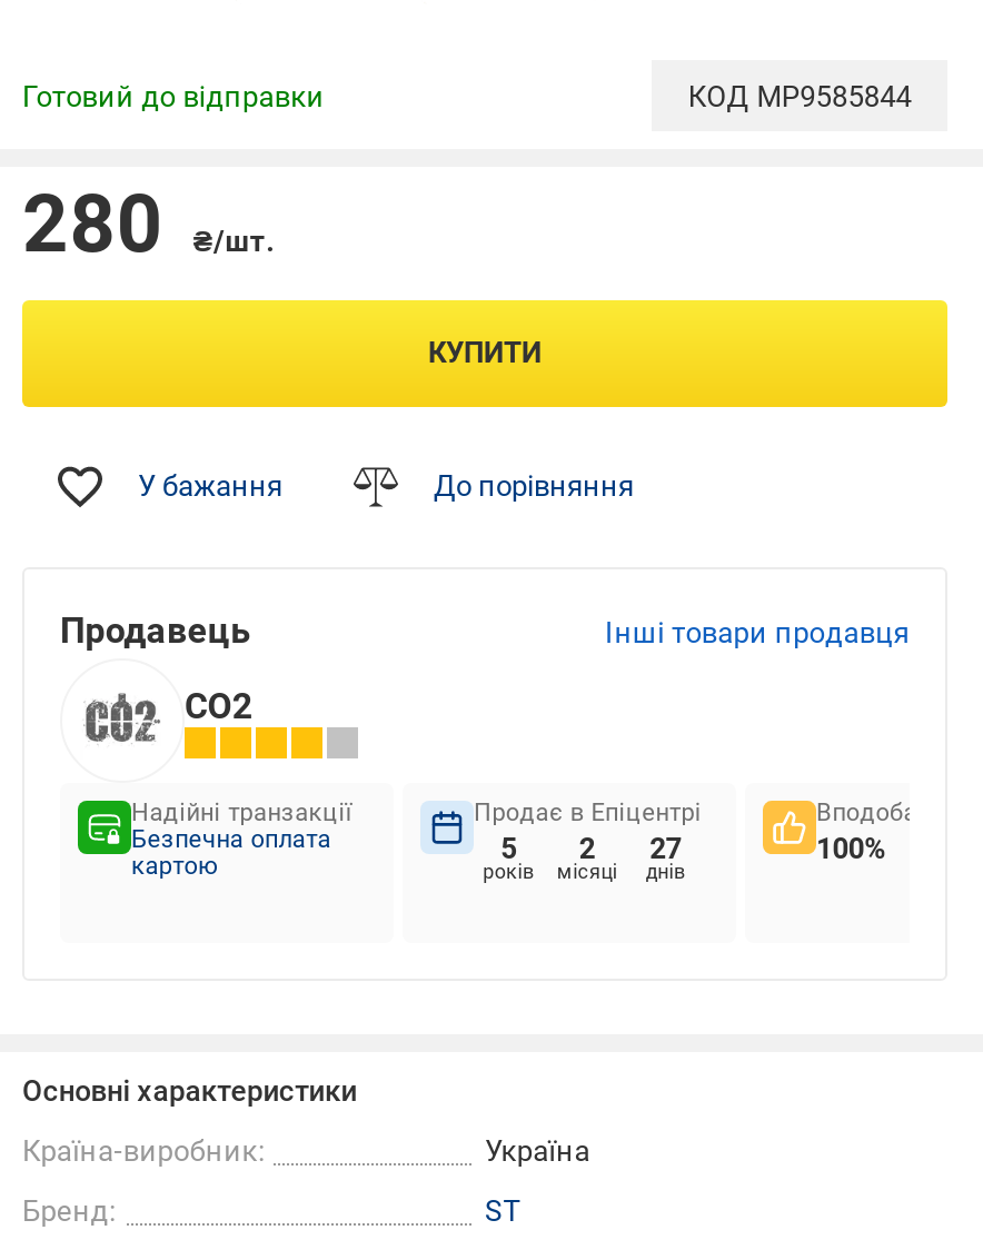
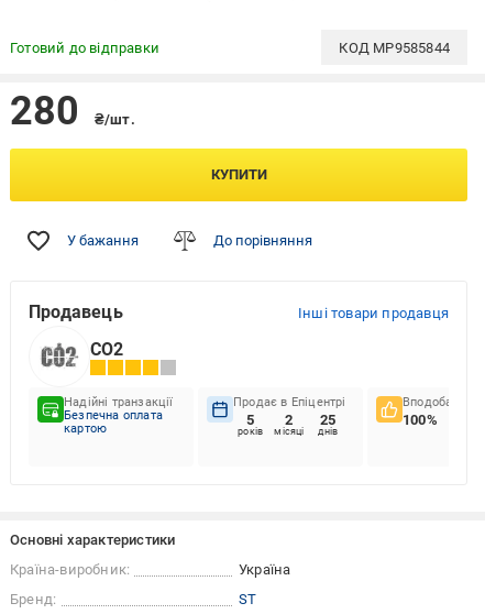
- 5 2 27
+ 5 2 25
